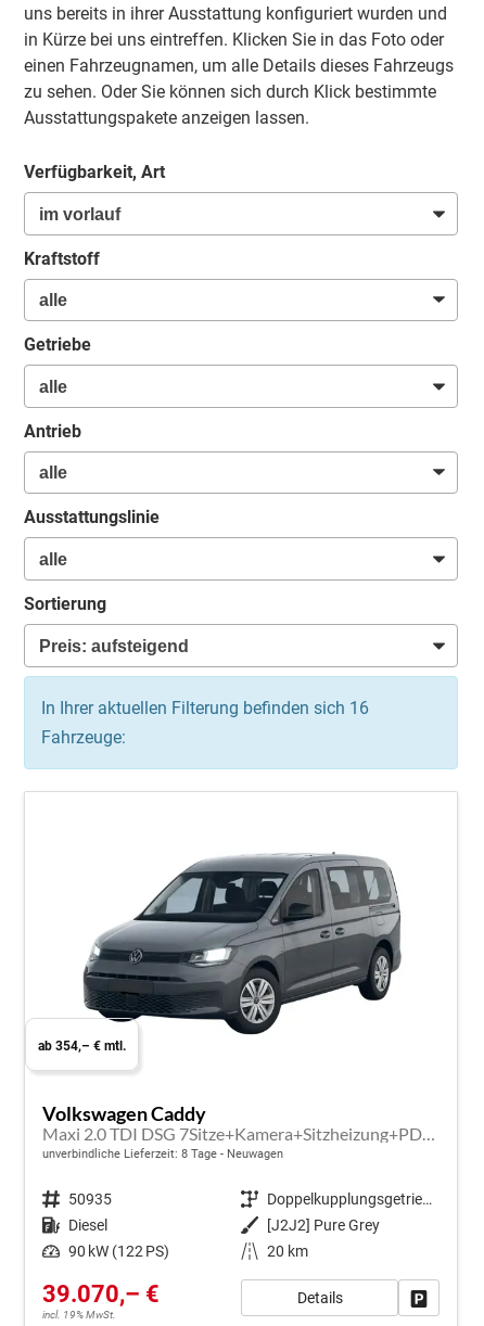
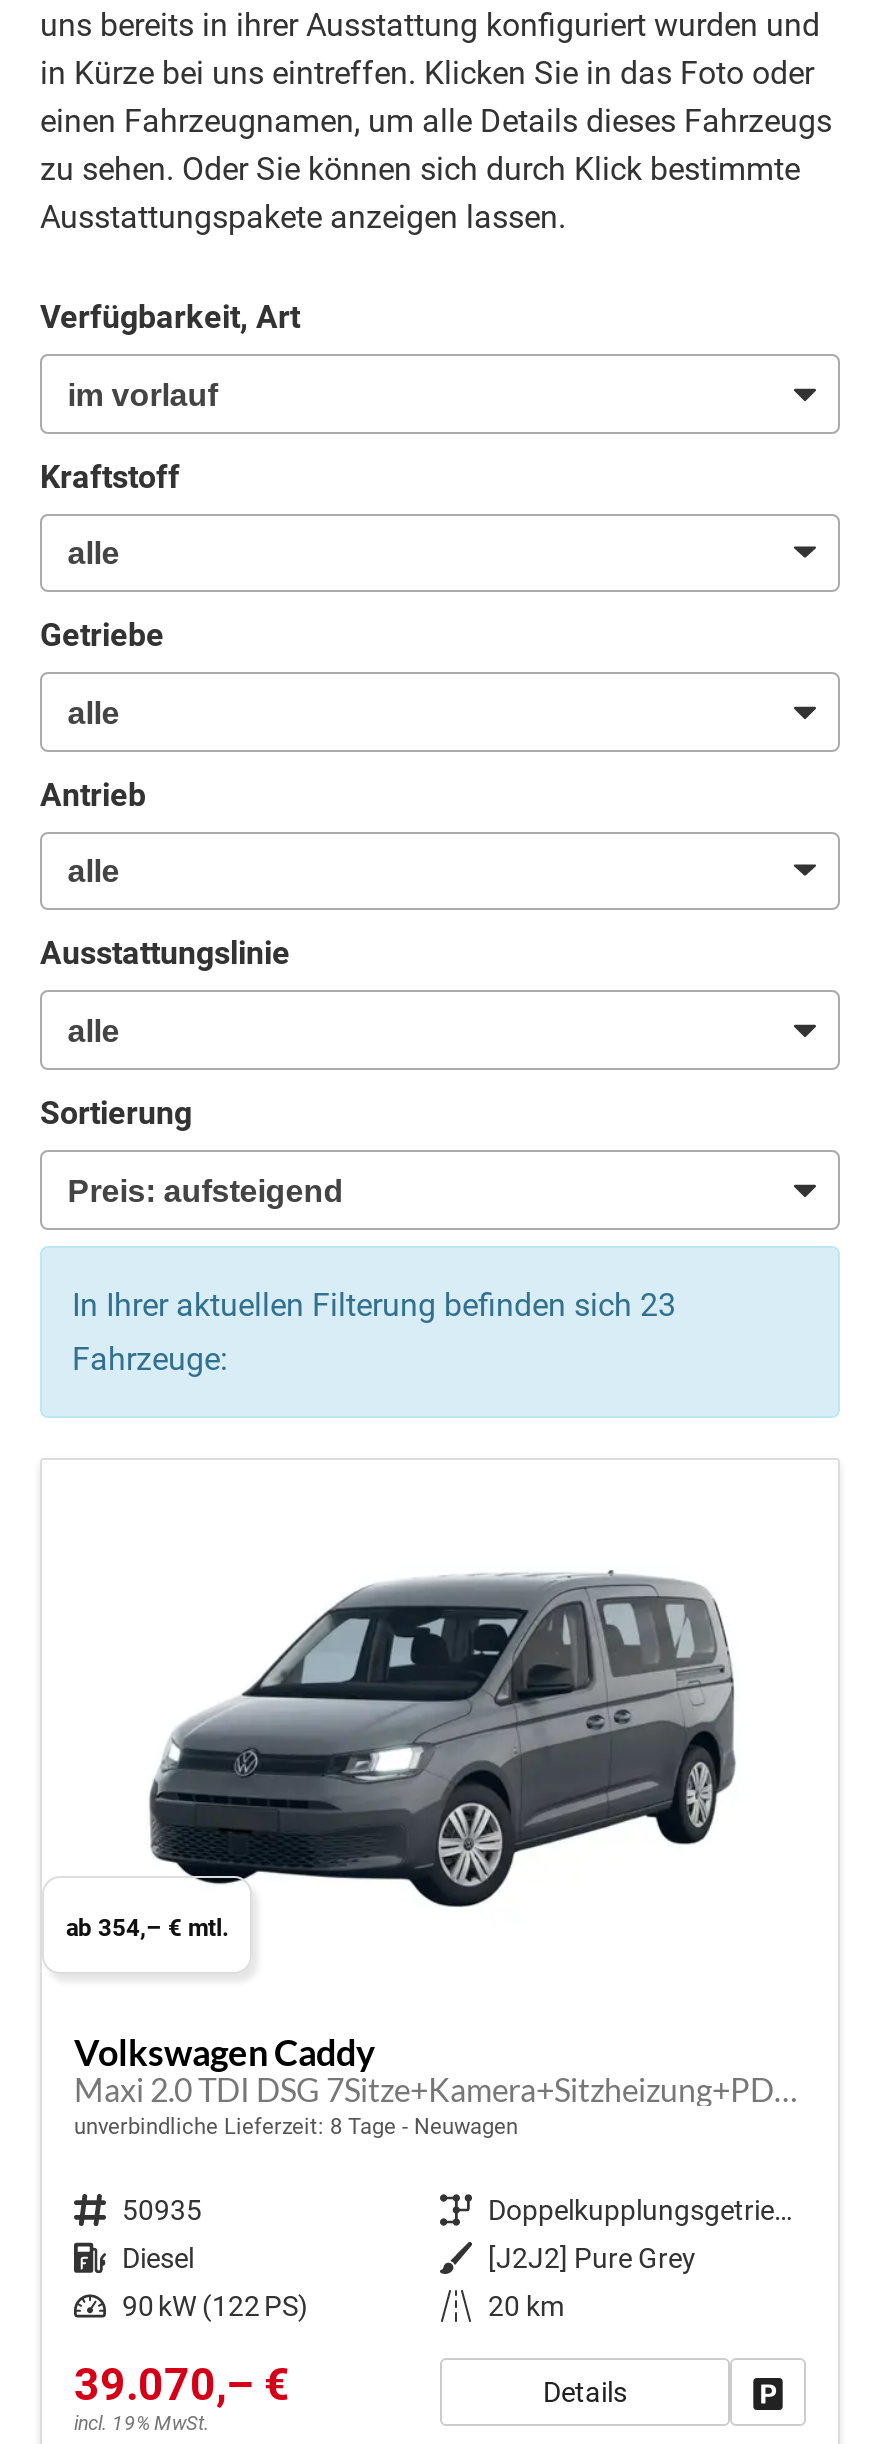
- In Ihrer aktuellen Filterung befinden sich 16
+ In Ihrer aktuellen Filterung befinden sich 23
